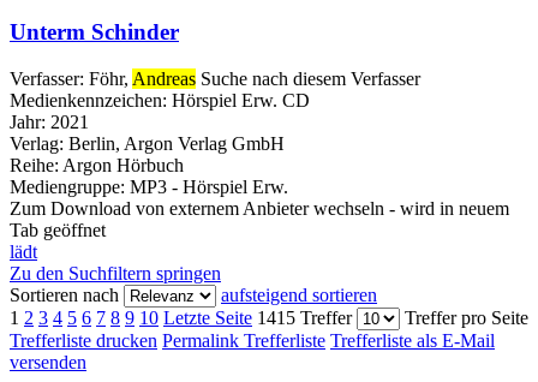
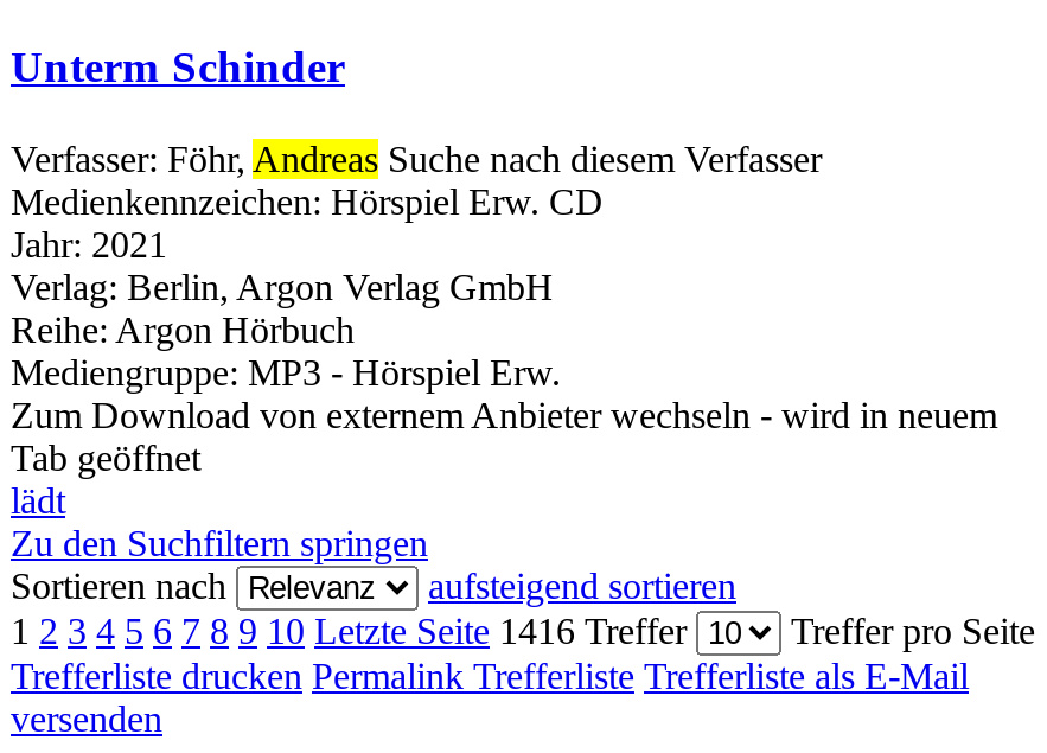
- 1 2 3 4 5 6 7 8 9 10 Letzte Seite 1415 Treffer
+ 1 2 3 4 5 6 7 8 9 10 Letzte Seite 1416 Treffer
